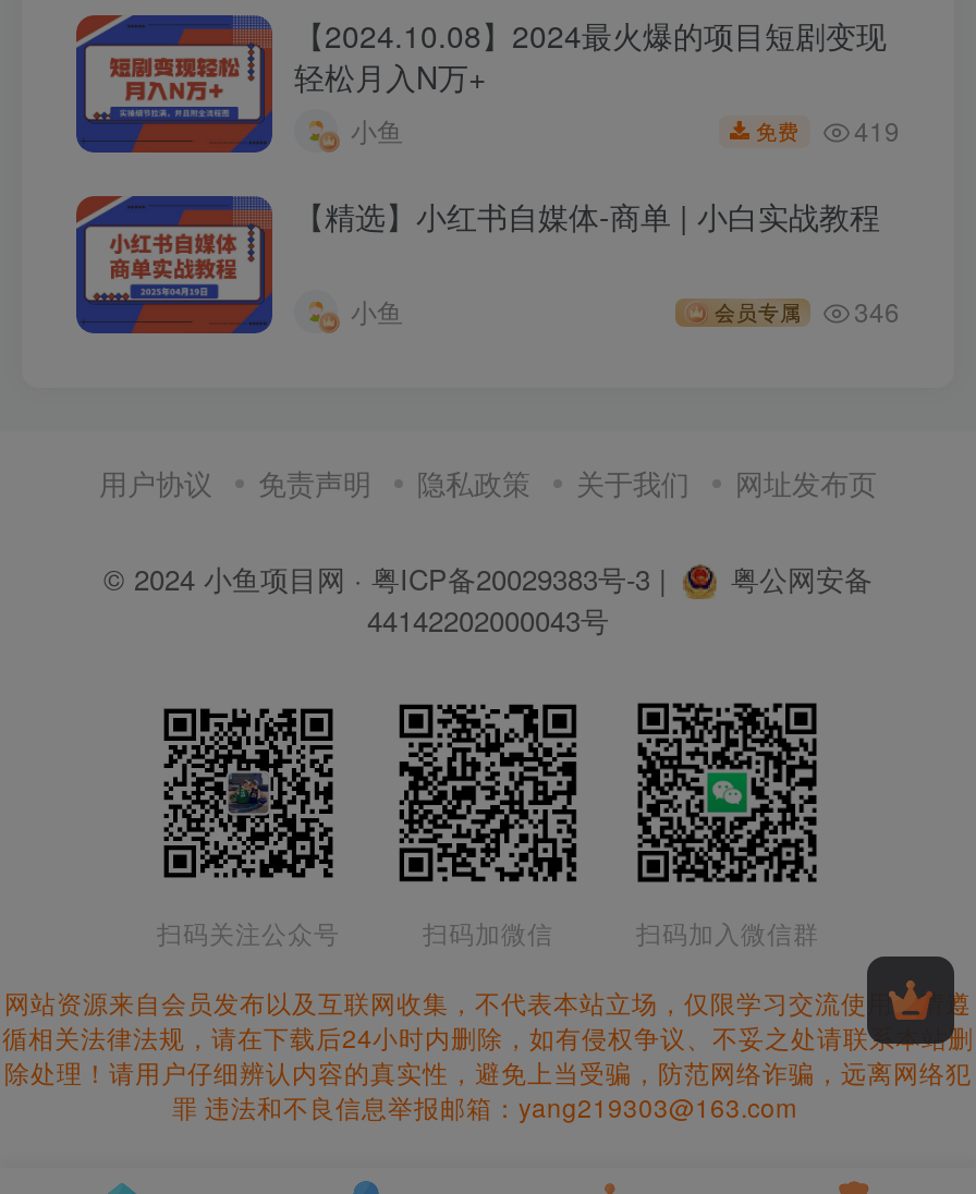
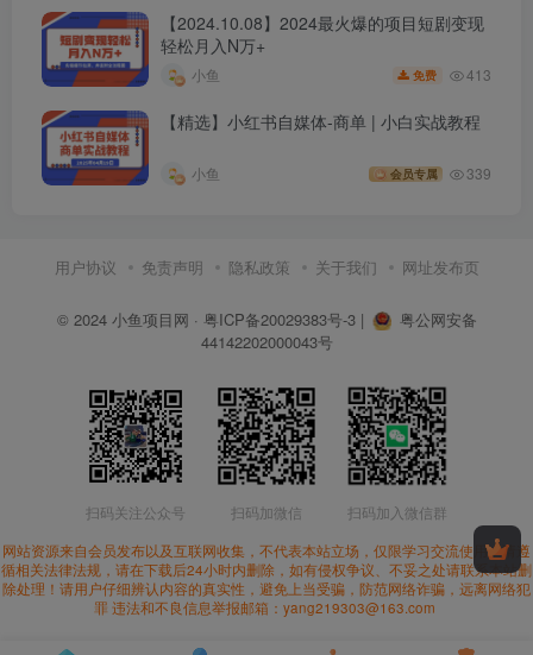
- 免费 419
+ 免费 413

- 会员专属 346
+ 会员专属 339
